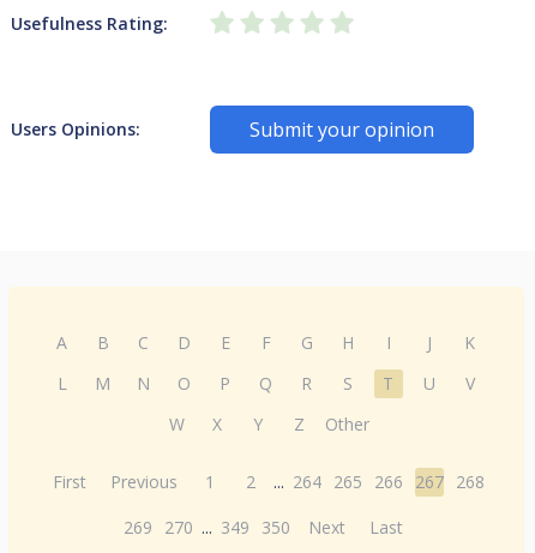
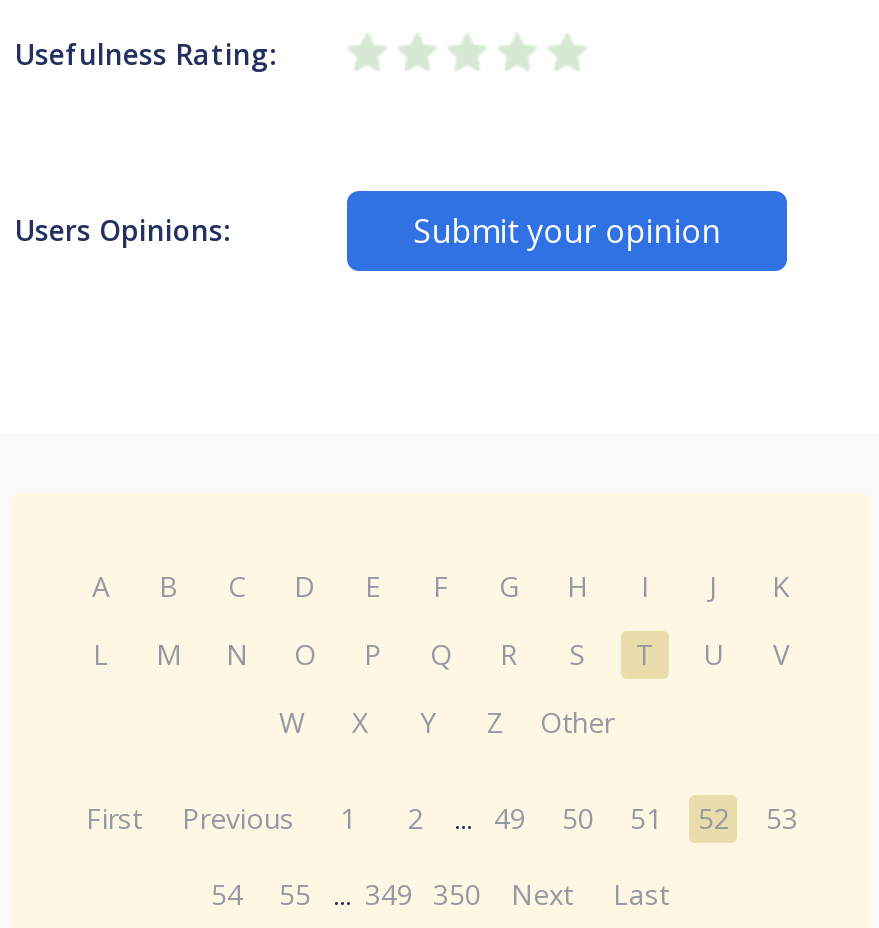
- 2 ... 264 265 266 267 268
+ 2 ... 49
+ 50
+ 51
+ 52
+ 53

- 269 270 ... 349 350
+ 54
+ 55 ... 349 350
